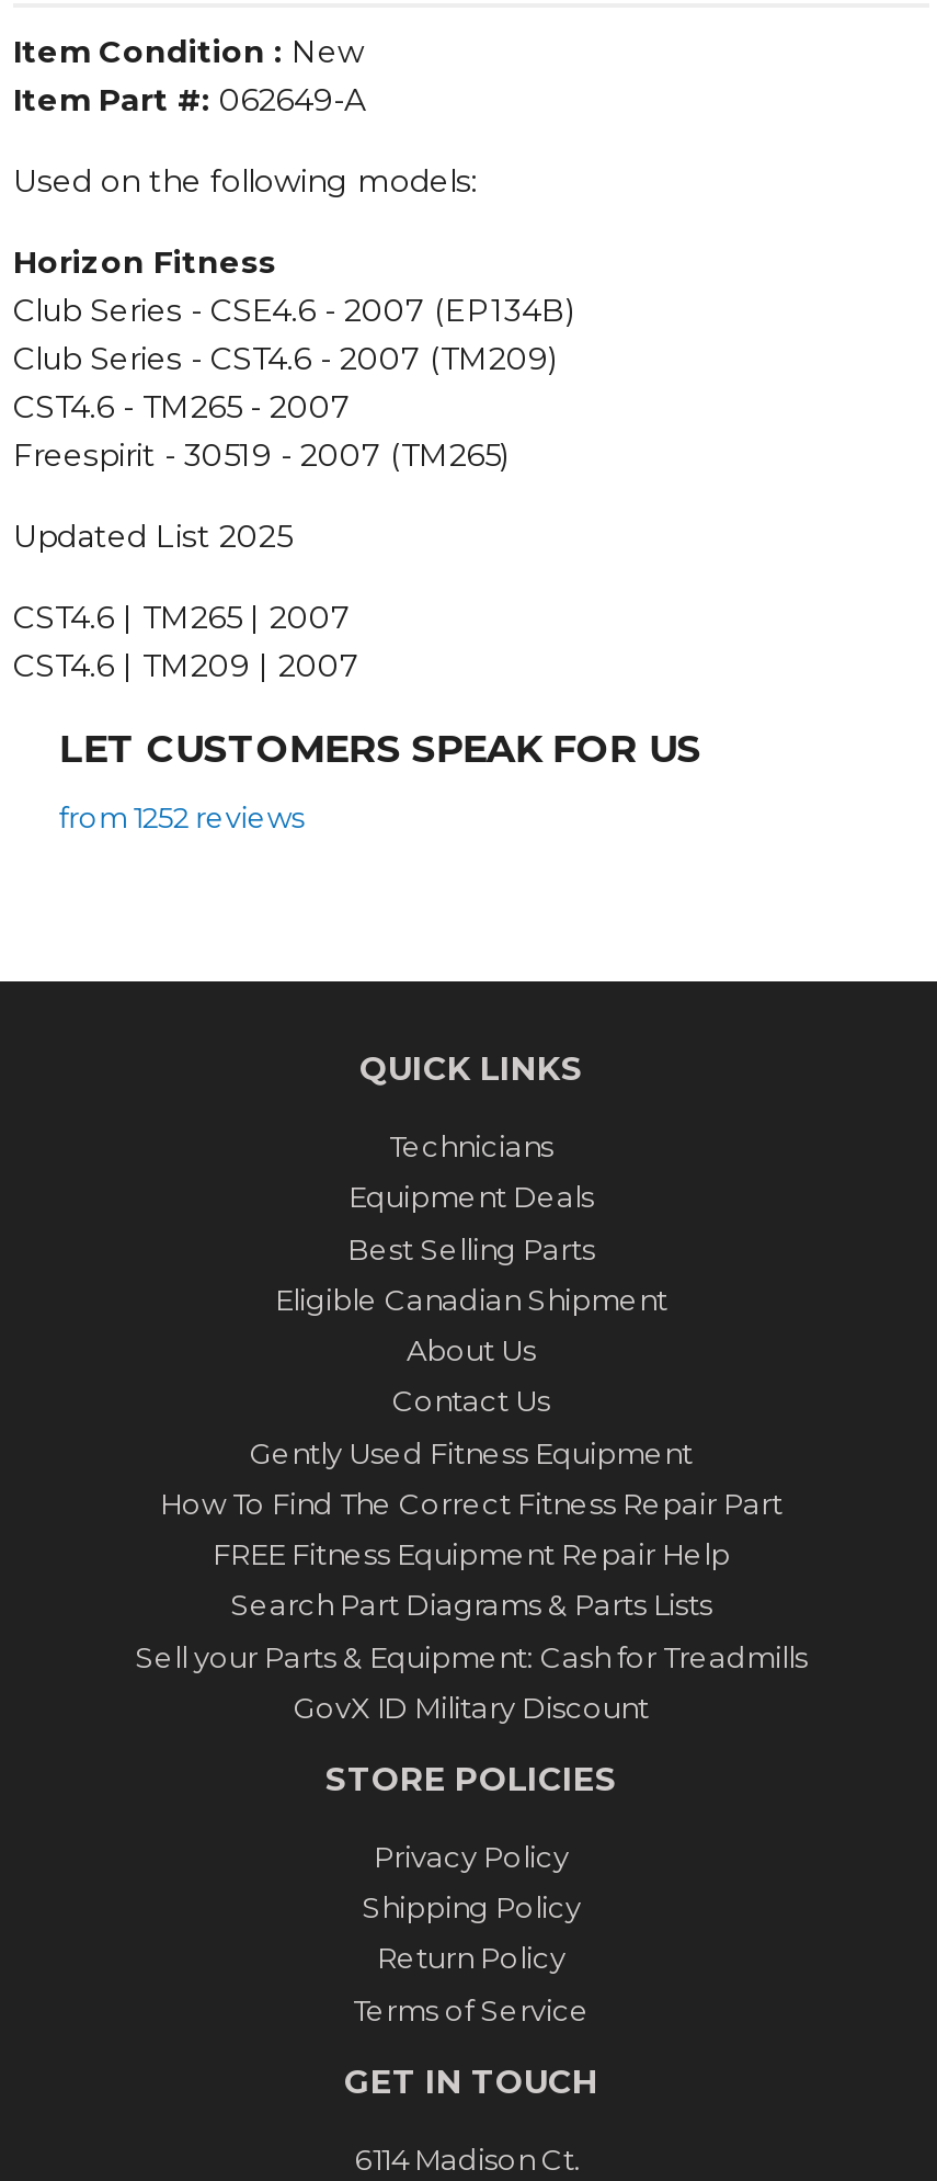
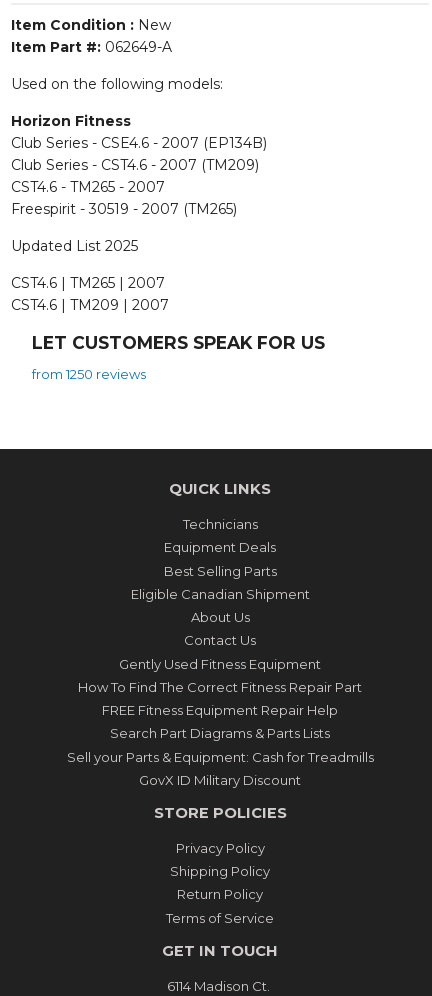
- from 1252 reviews
+ from 1250 reviews
